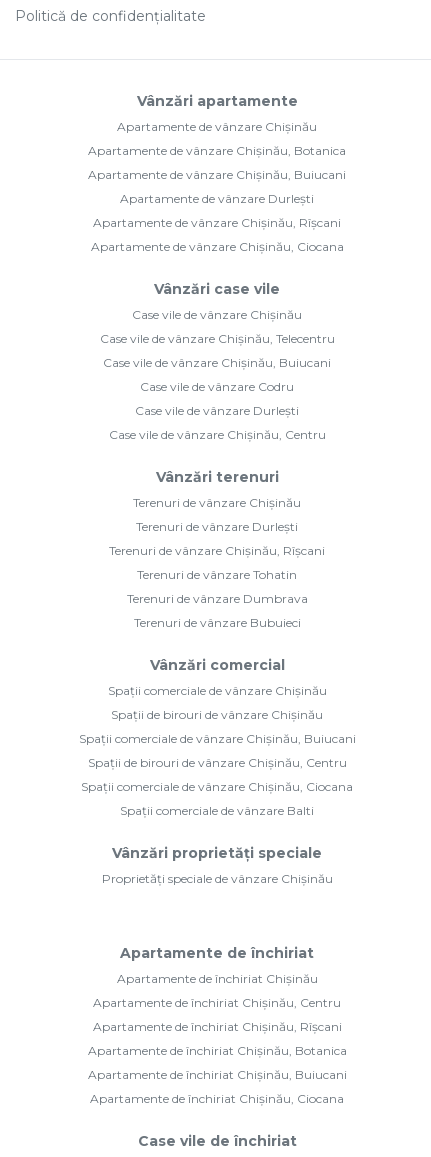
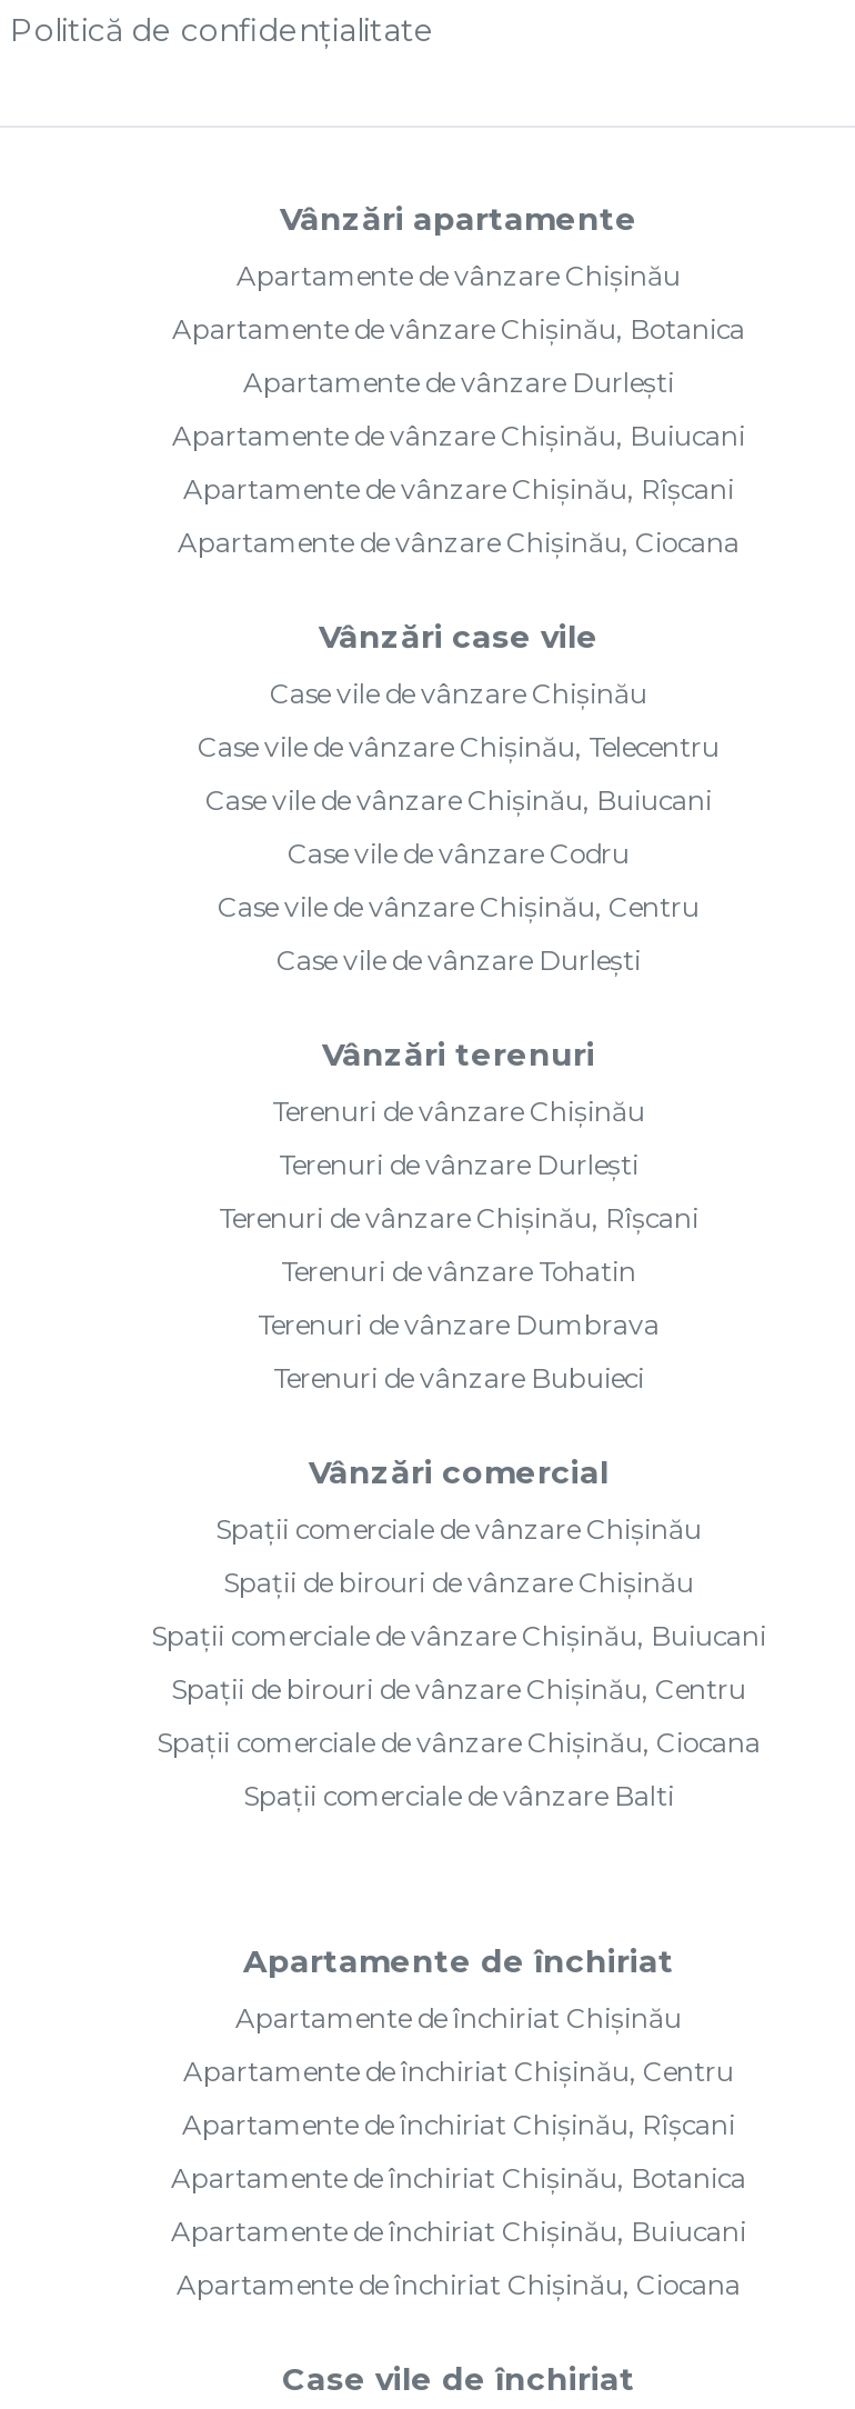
moved down: Apartamente de vânzare Chișinău, Buiucani

moved up: Apartamente de vânzare Durlești

moved down: Case vile de vânzare Durlești

moved up: Case vile de vânzare Chișinău, Centru

- Vânzări proprietăți speciale
- Proprietăți speciale de vânzare Chișinău
